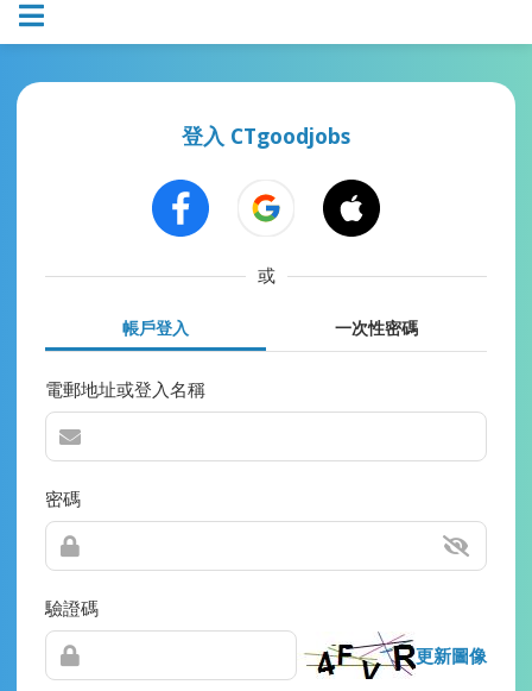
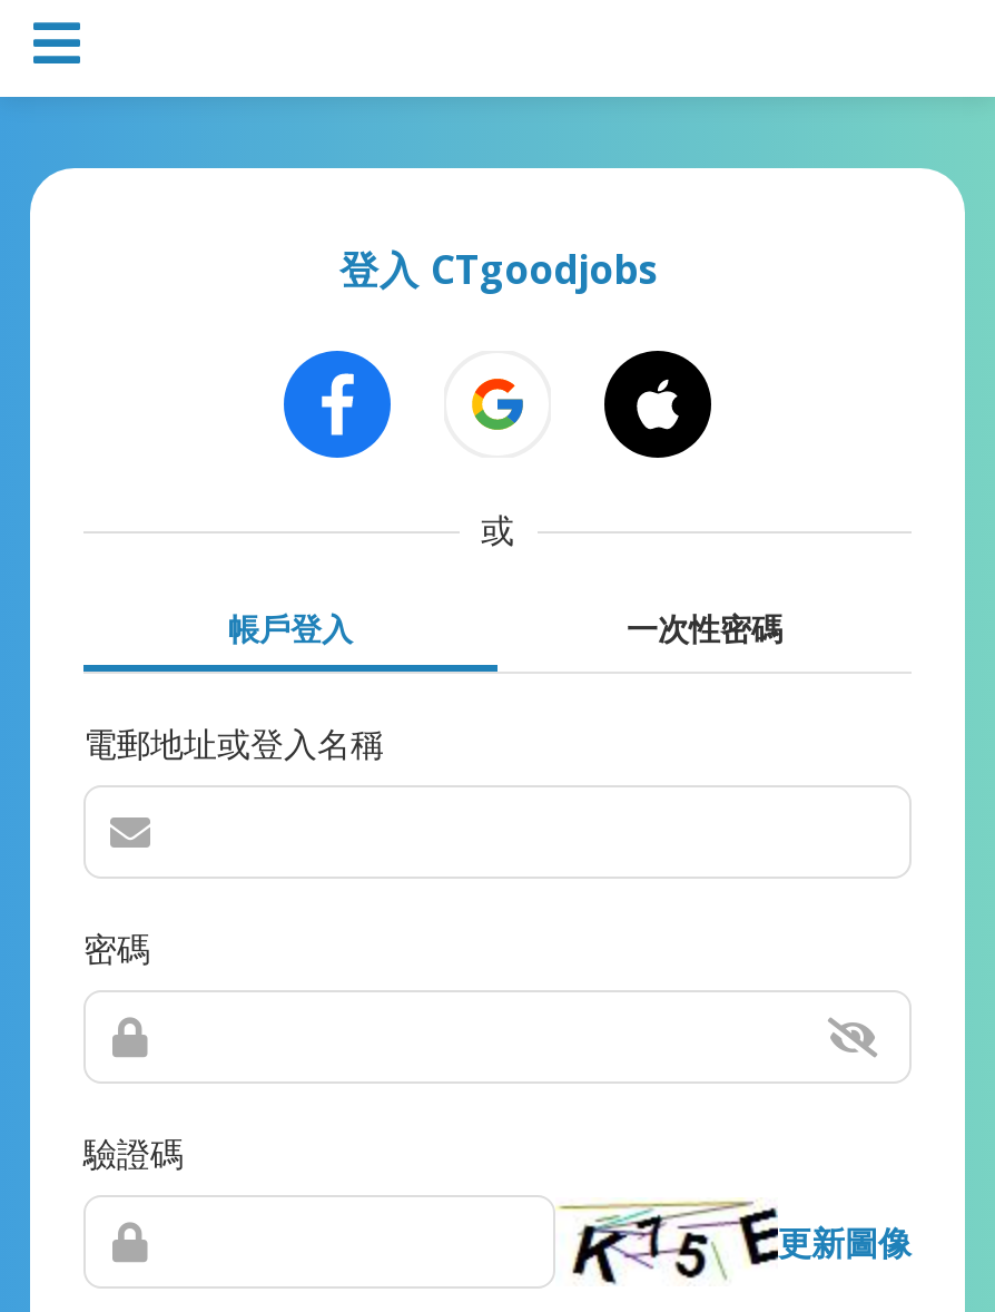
- [image]
+ [image]
